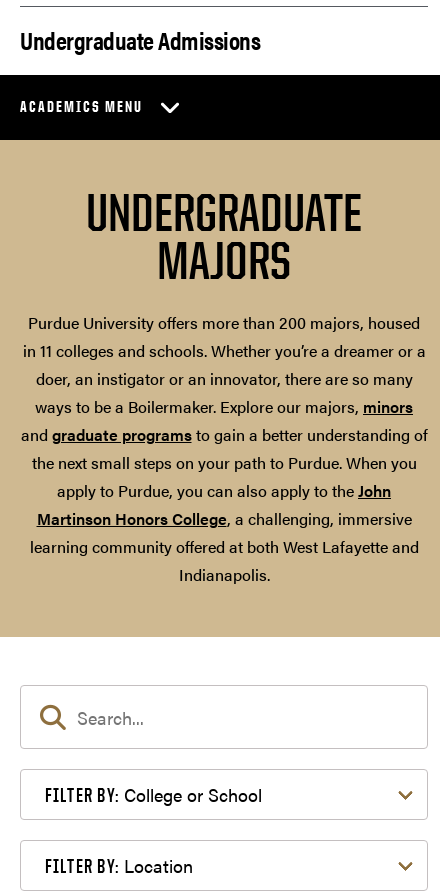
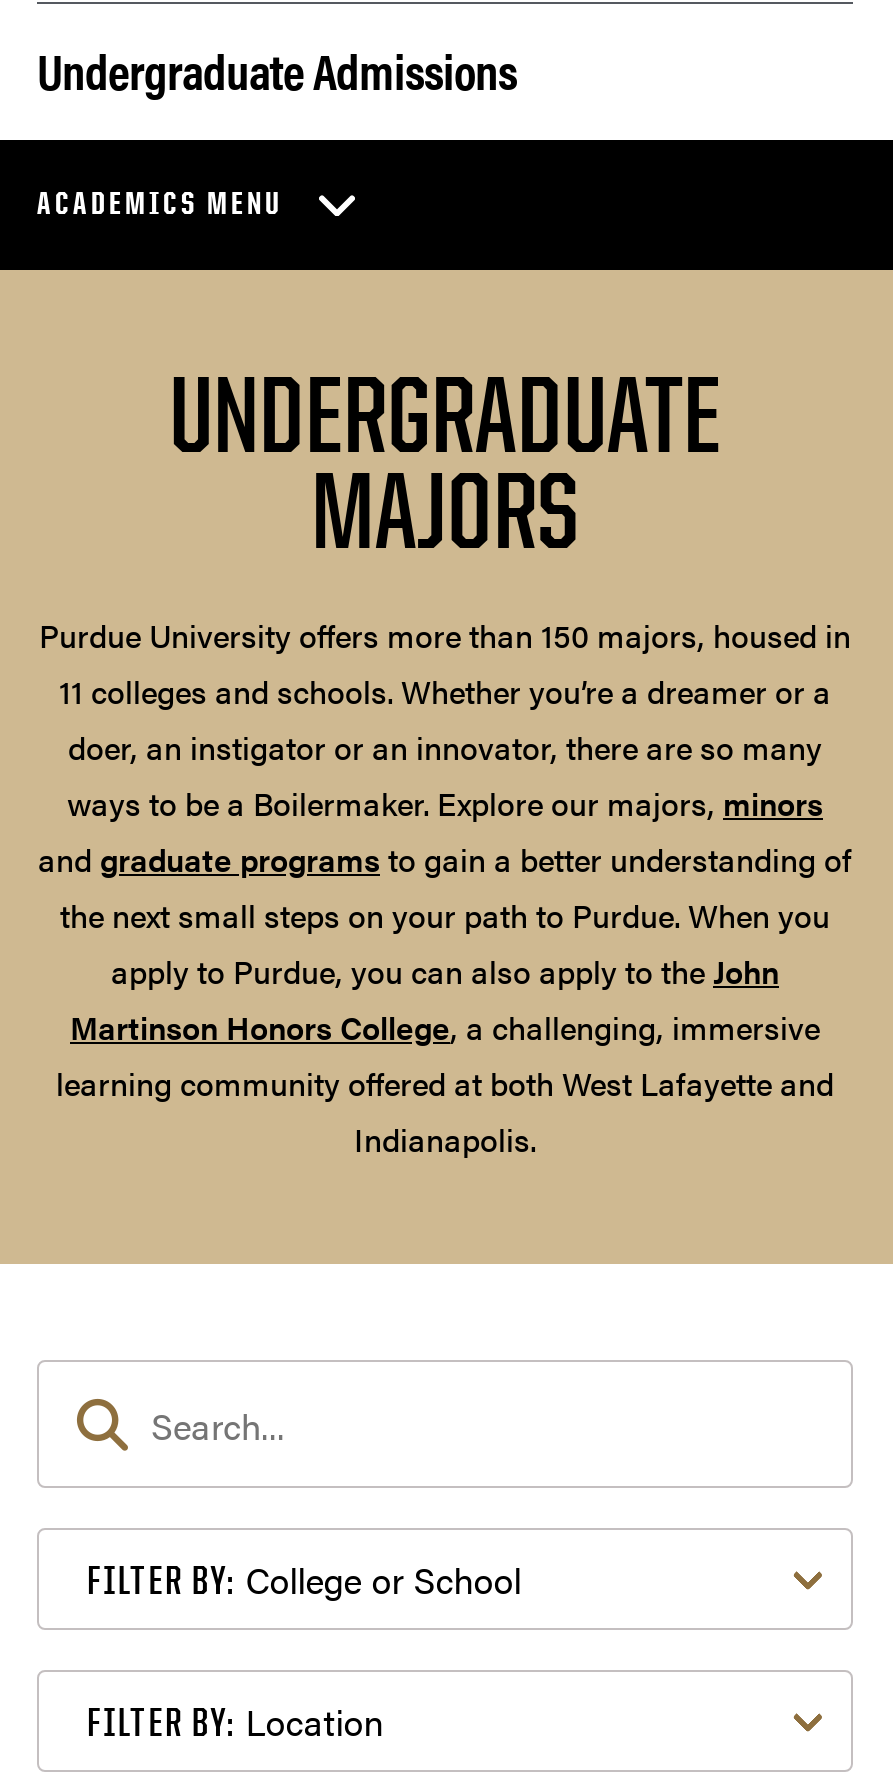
- Purdue University offers more than 200 majors, housed
- in 11 colleges and schools. Whether you’re a dreamer or a
+ Purdue University offers more than 150 majors, housed in
+ 11 colleges and schools. Whether you’re a dreamer or a
